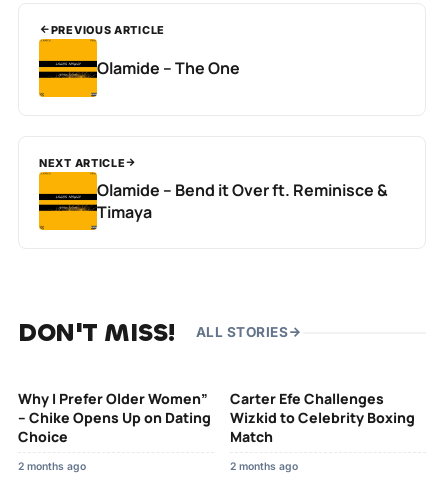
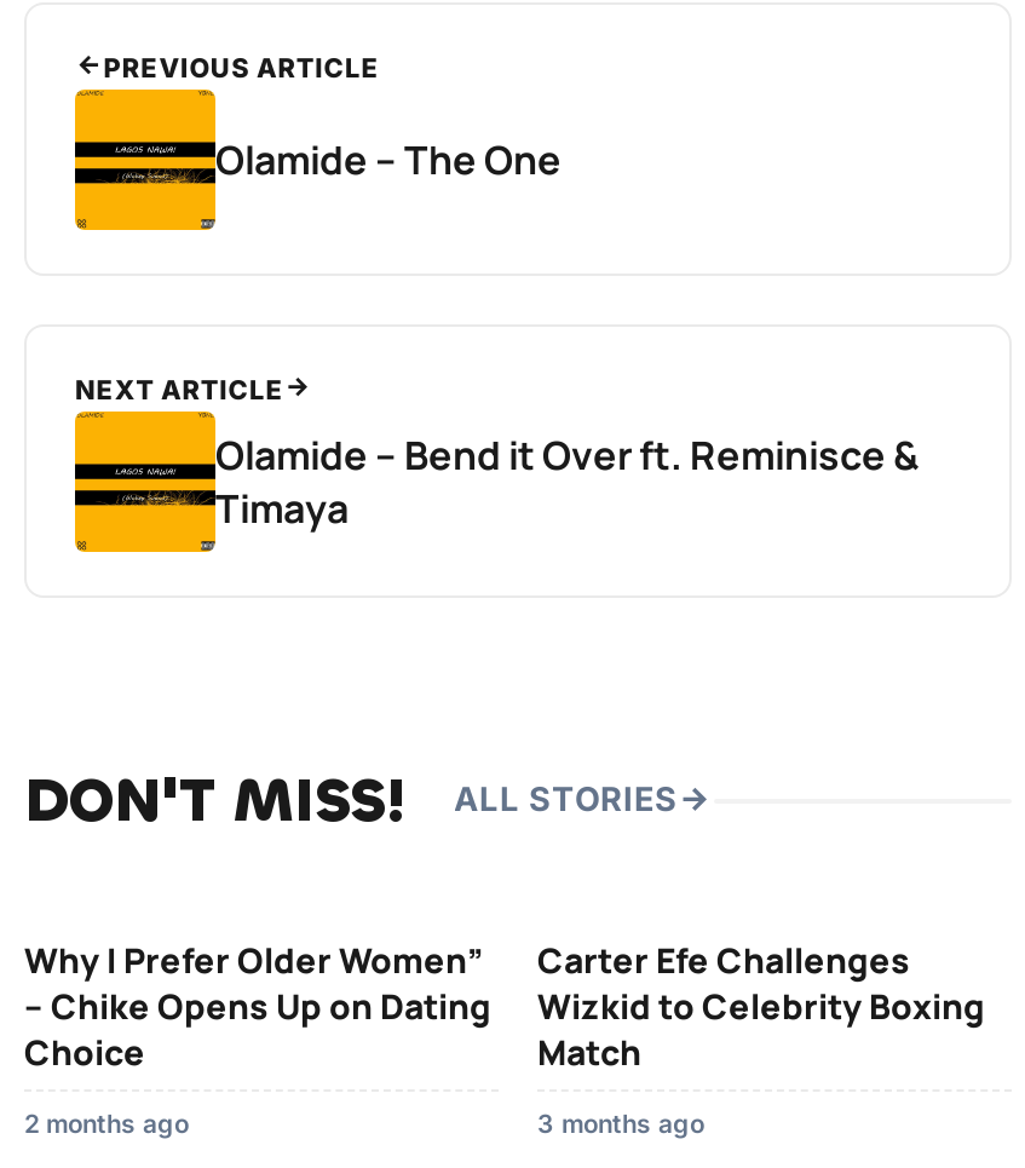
- 2 months ago
+ 3 months ago
